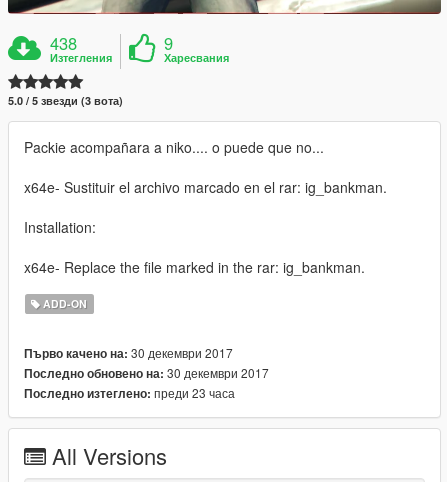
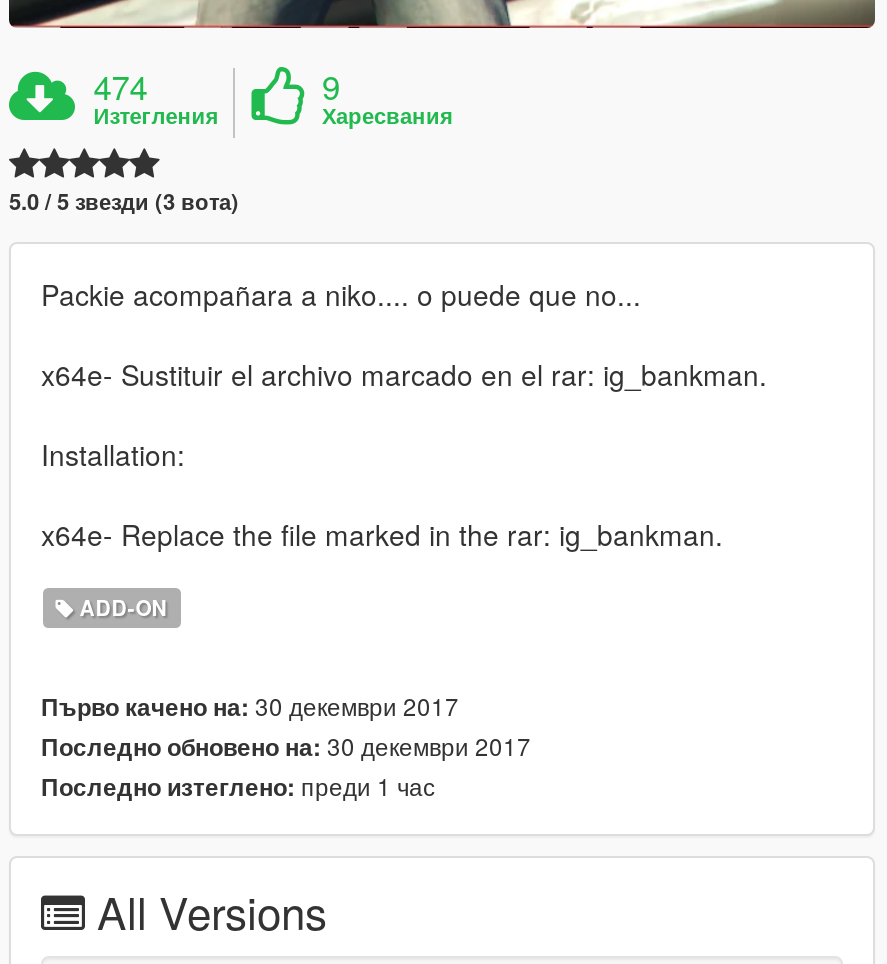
- 438
+ 474

- Последно изтеглено: преди 23 часа
+ Последно изтеглено: преди 1 час
